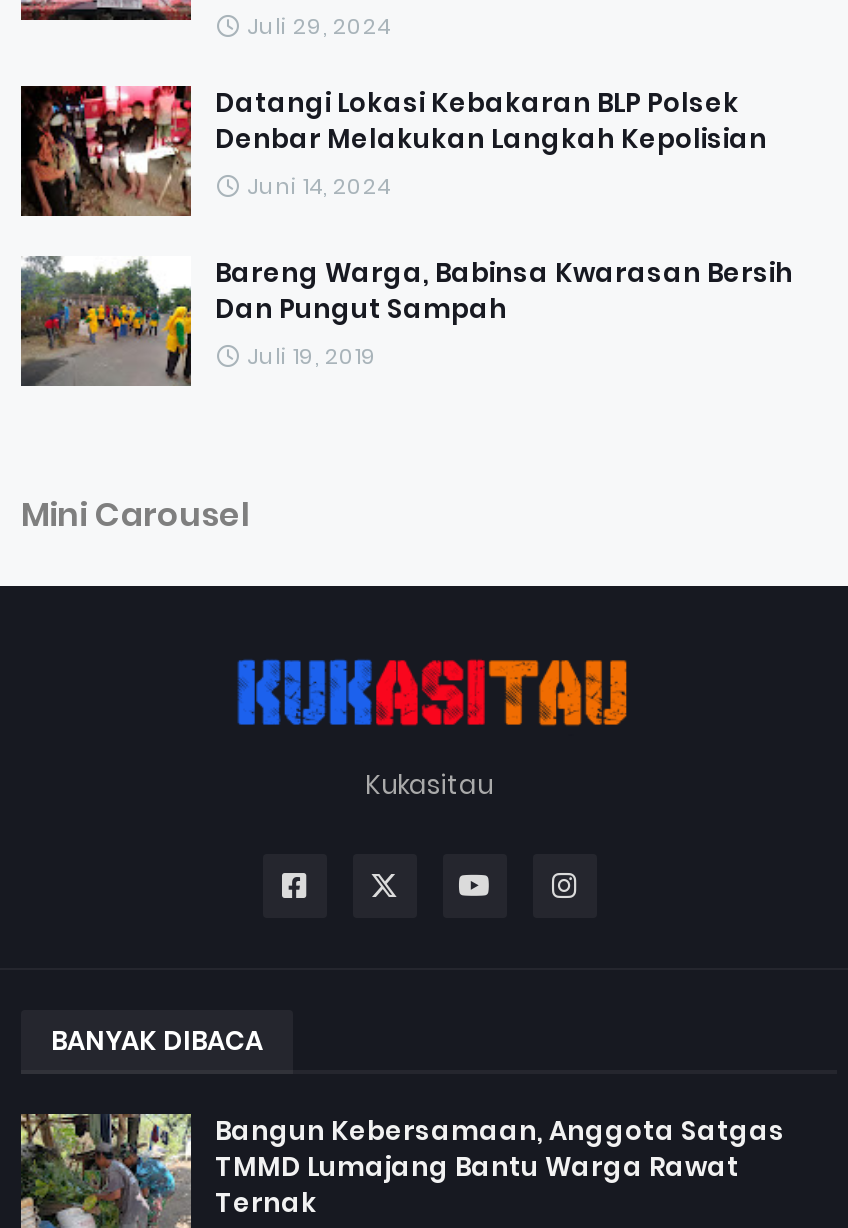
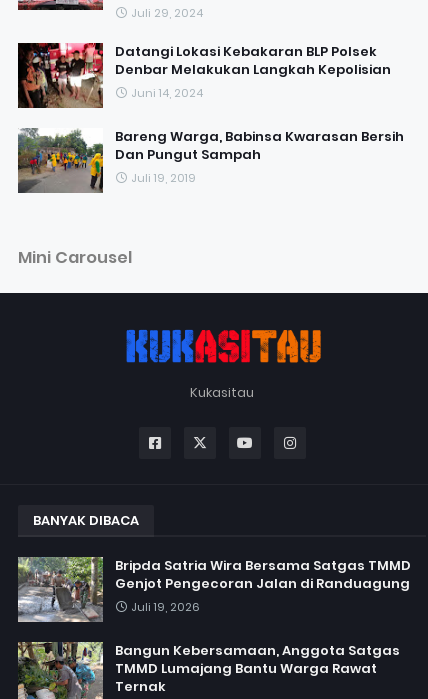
+ [image]
+ Bripda Satria Wira Bersama Satgas TMMD
+ Genjot Pengecoran Jalan di Randuagung
+ Juli 19, 2026
